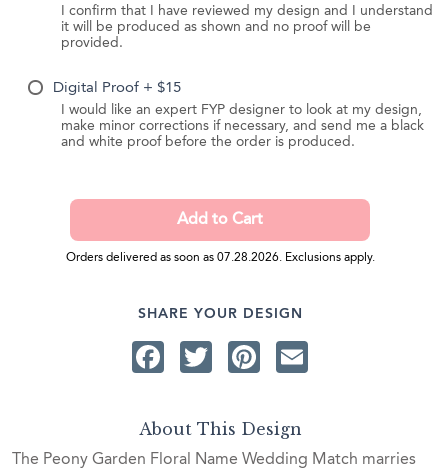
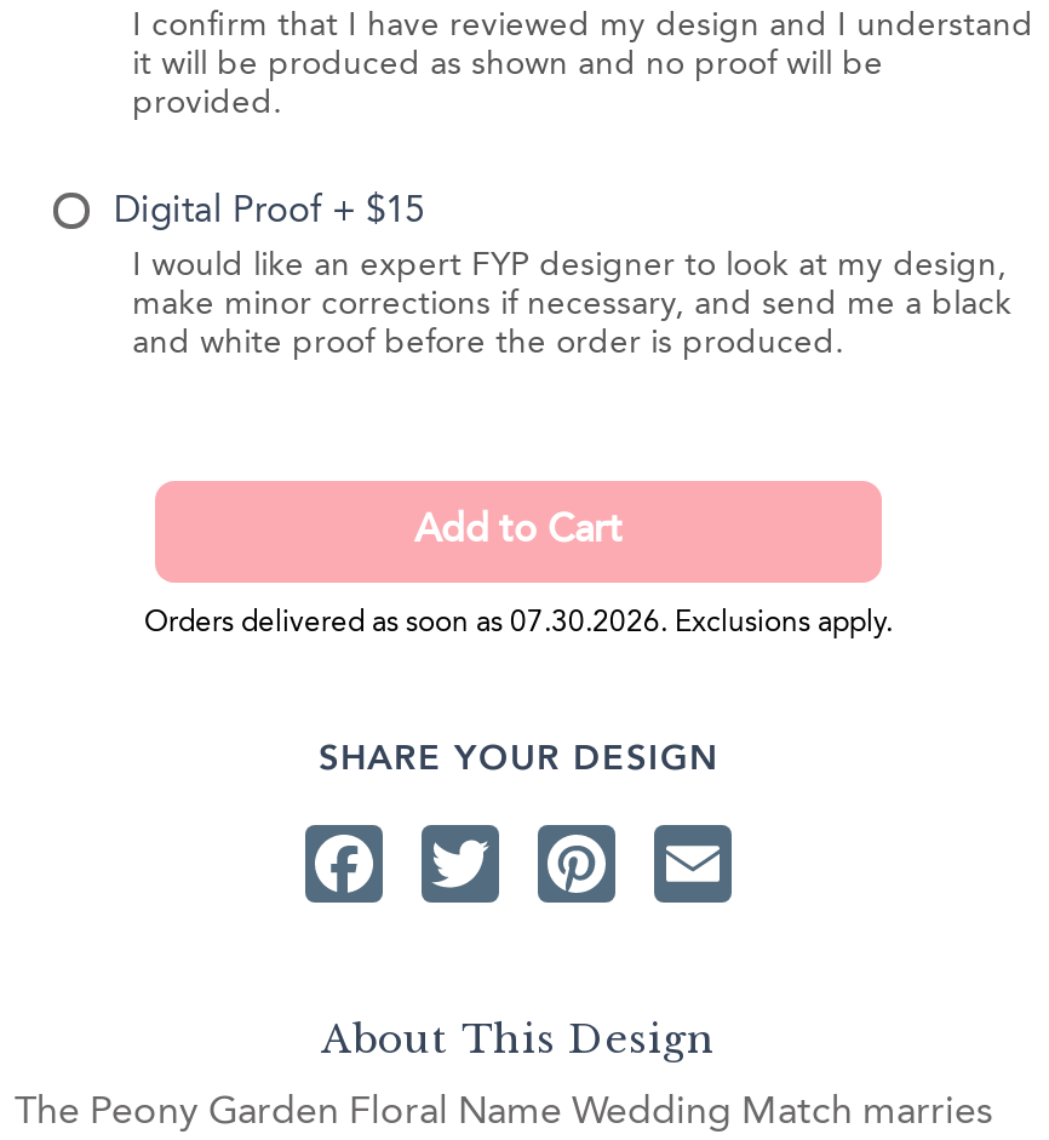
- Orders delivered as soon as 07.28.2026. Exclusions apply.
+ Orders delivered as soon as 07.30.2026. Exclusions apply.
